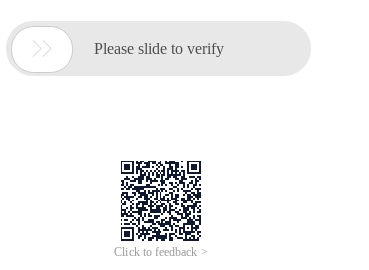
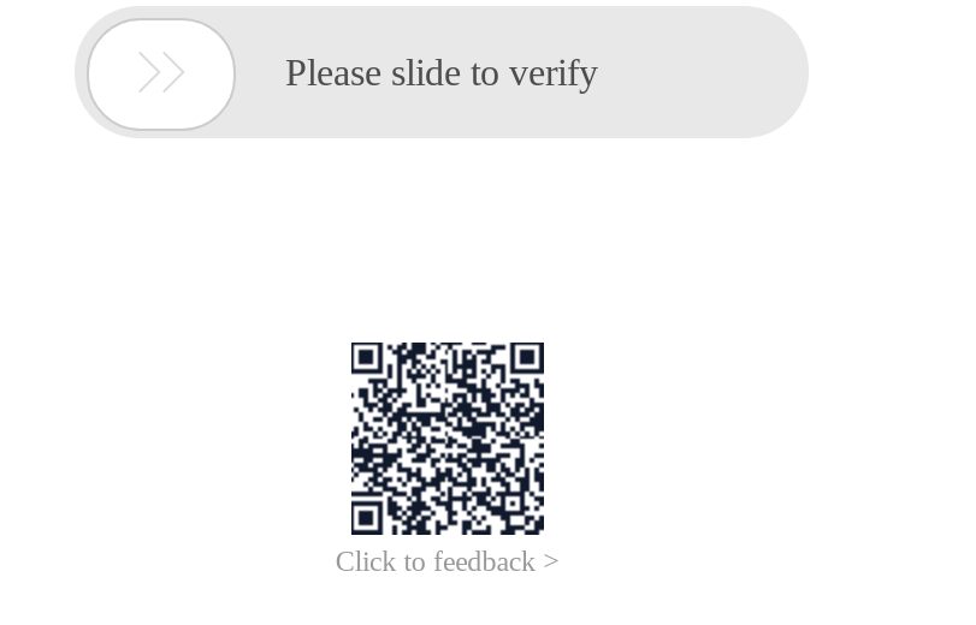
- [image]
+ [image]
